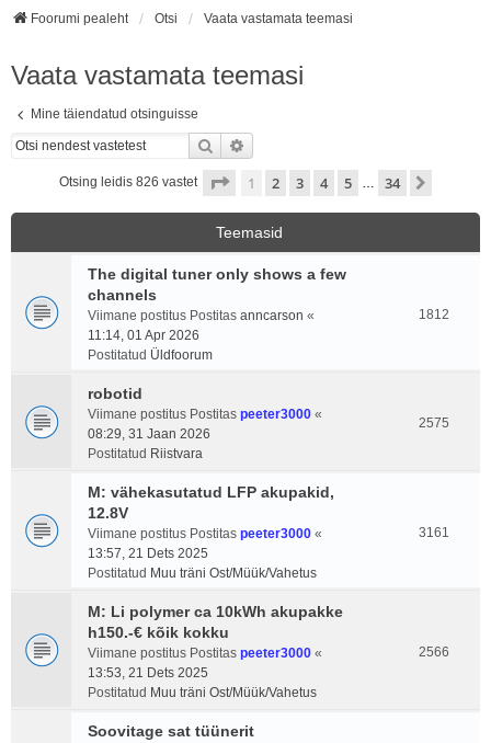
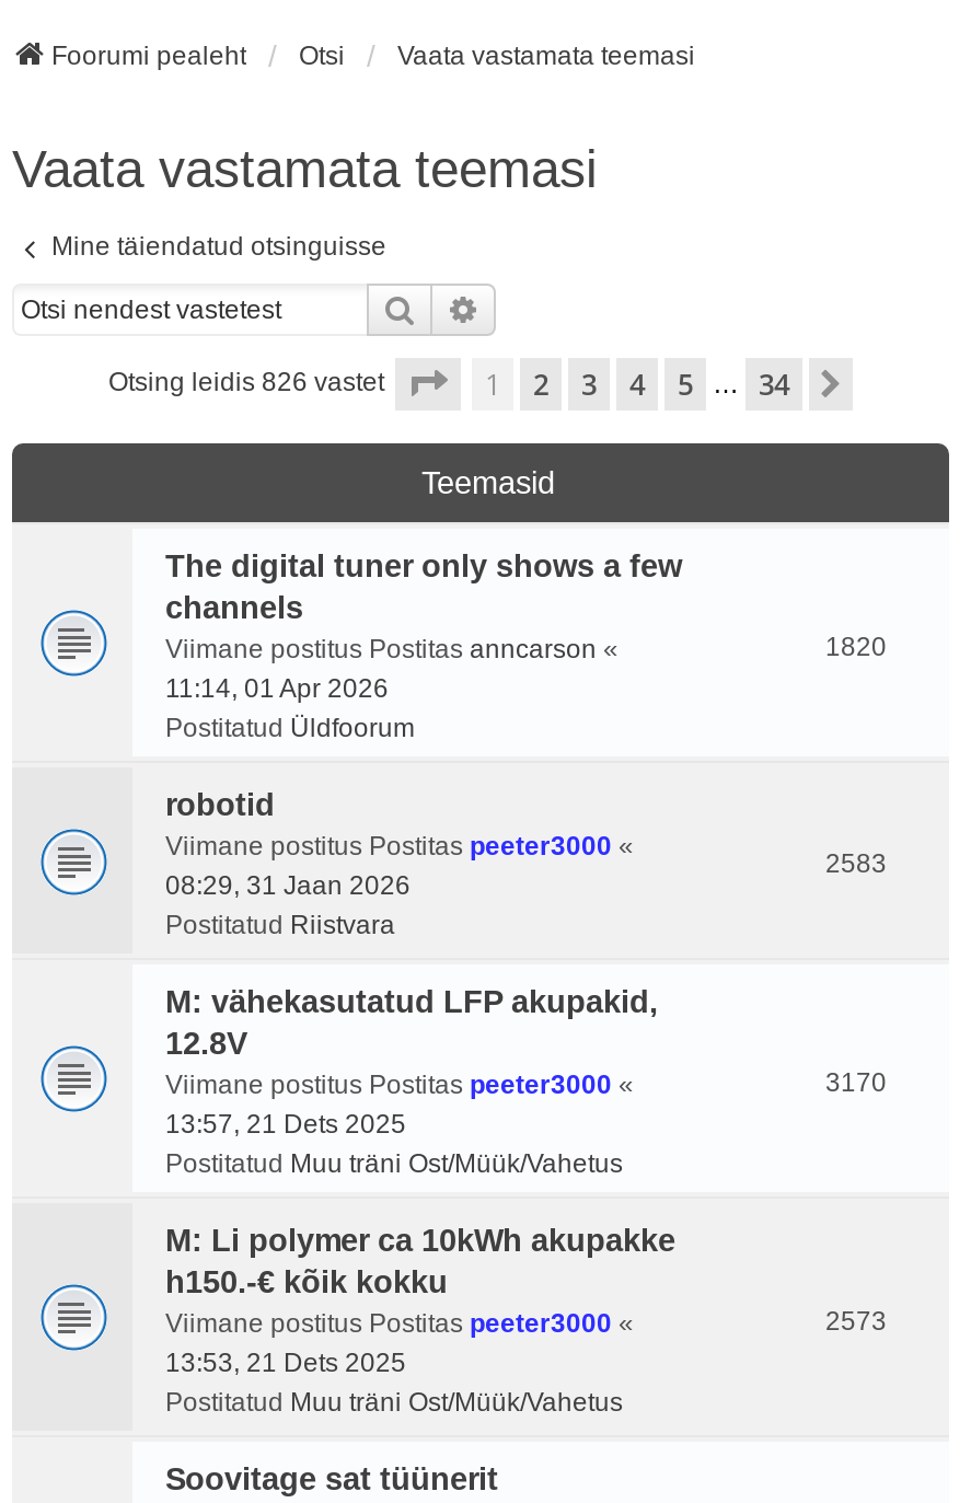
- 1812
+ 1820

- 2575
+ 2583

- 3161
+ 3170

- 2566
+ 2573
